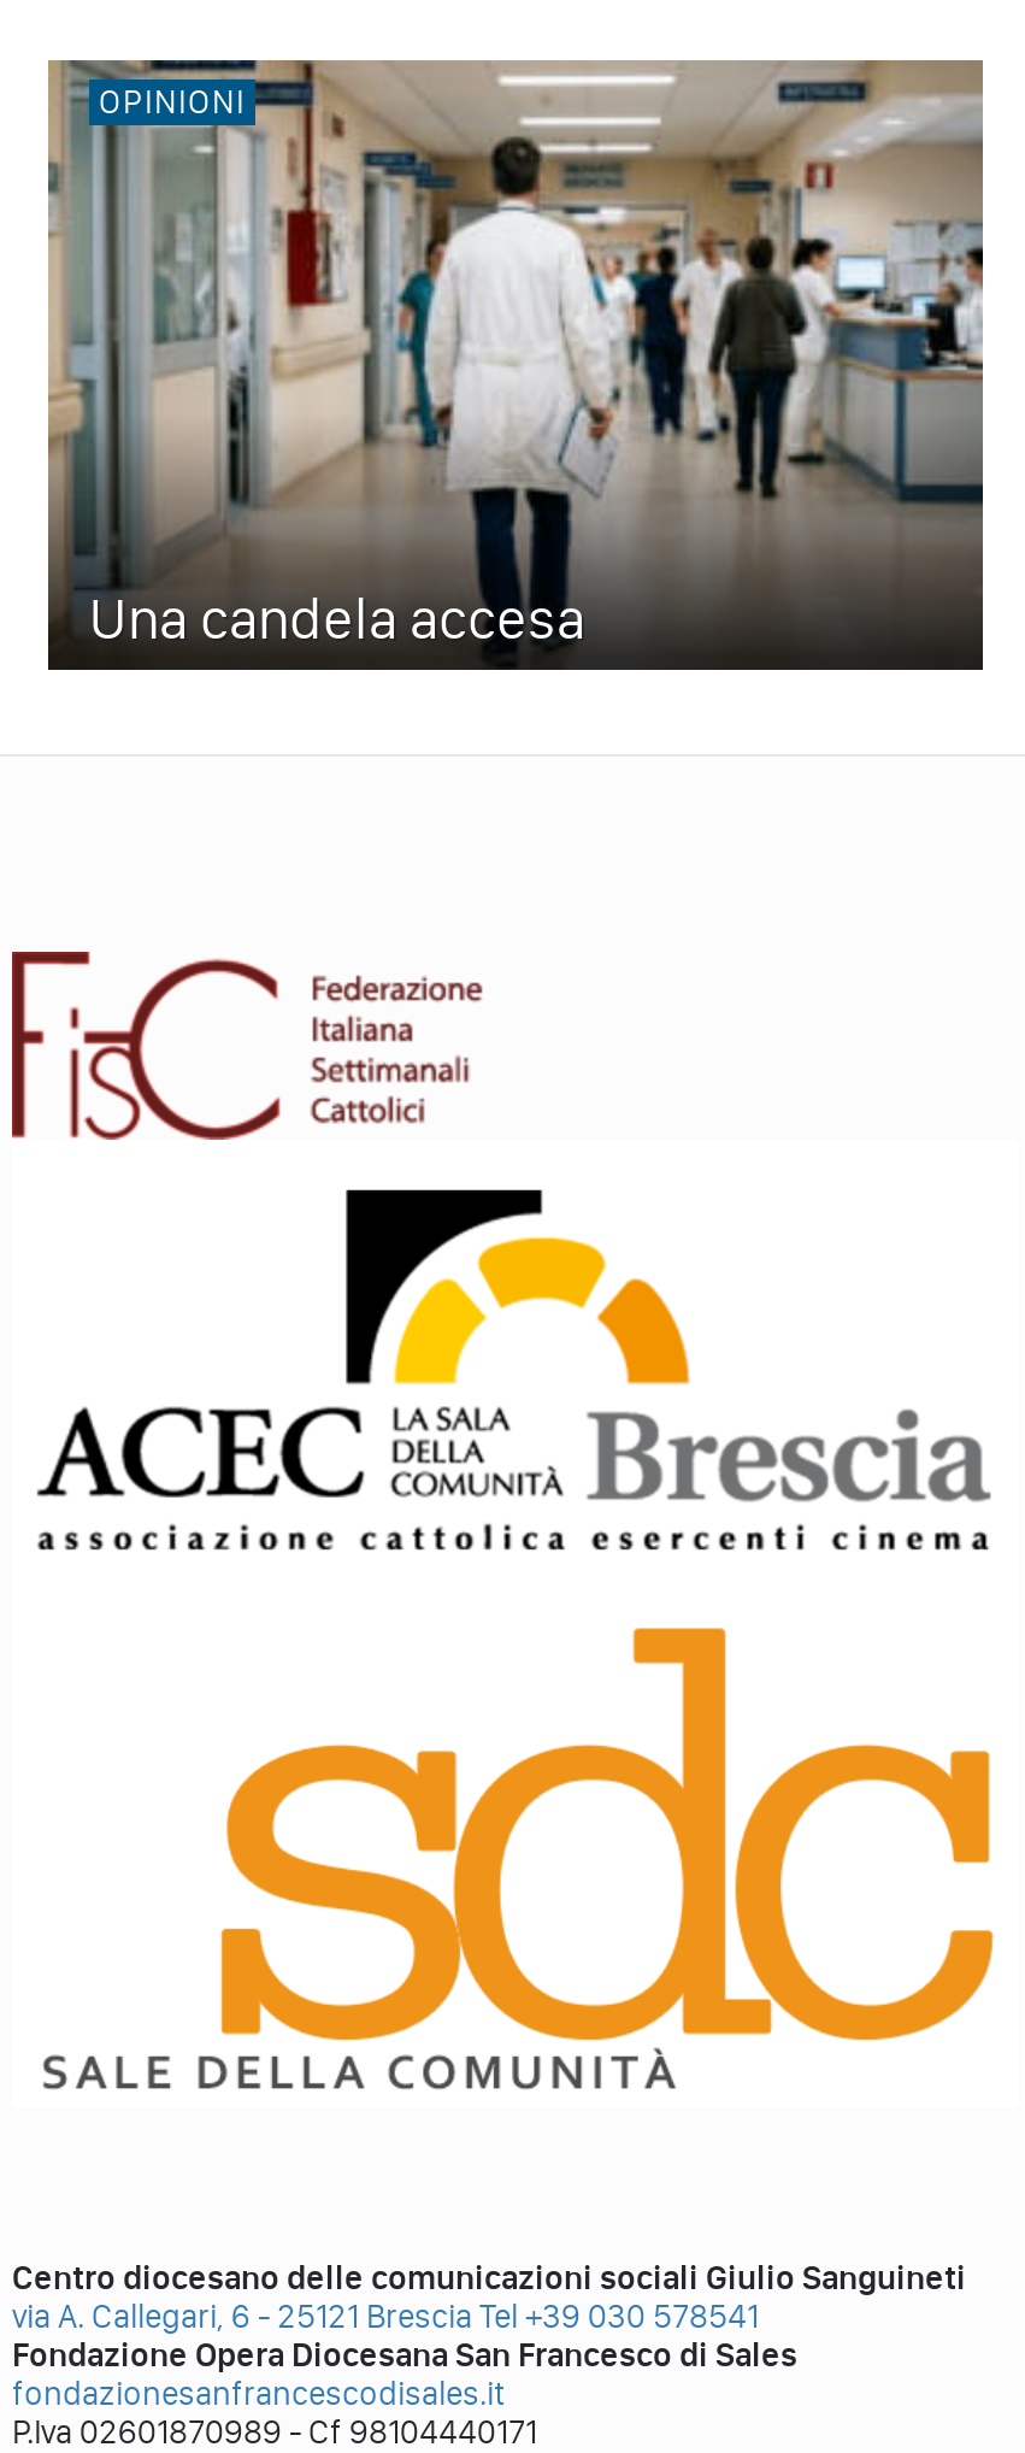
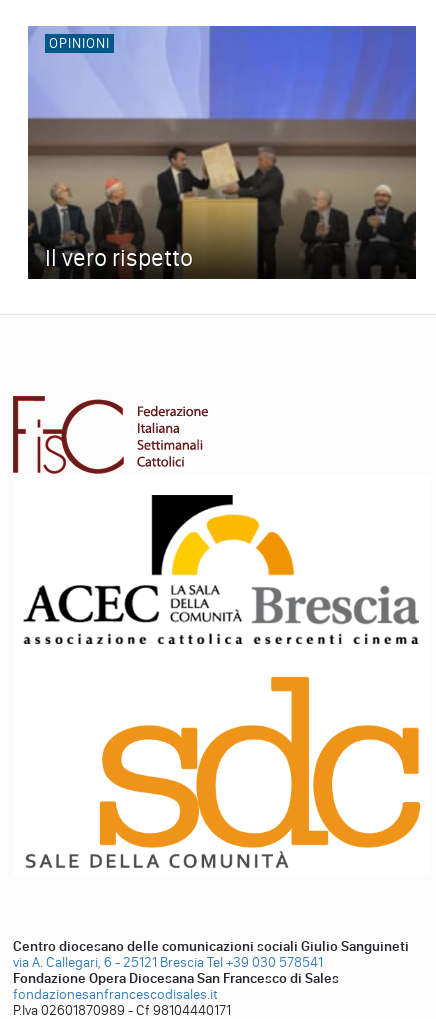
- [image]
- Una candela accesa
+ [image]
+ Il vero rispetto
